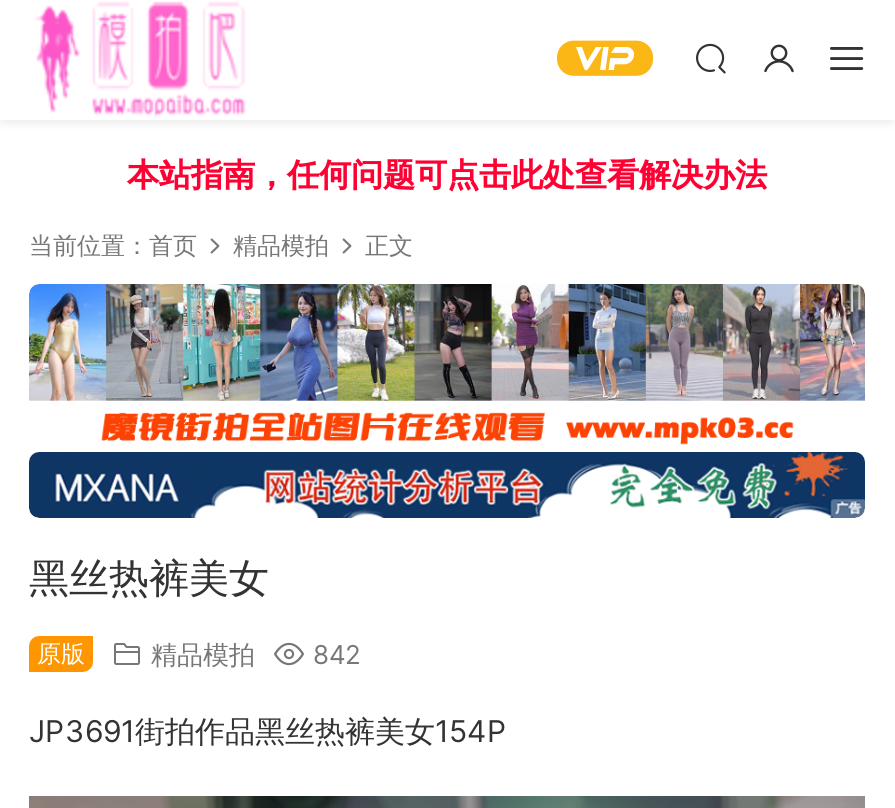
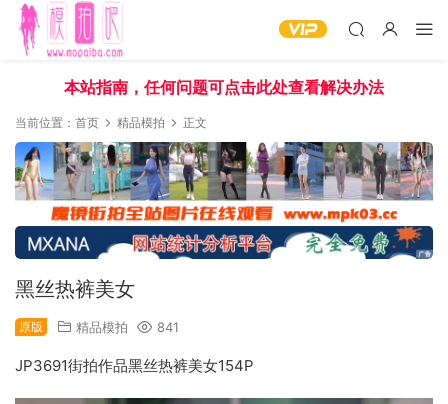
- 精品模拍 842
+ 精品模拍 841
